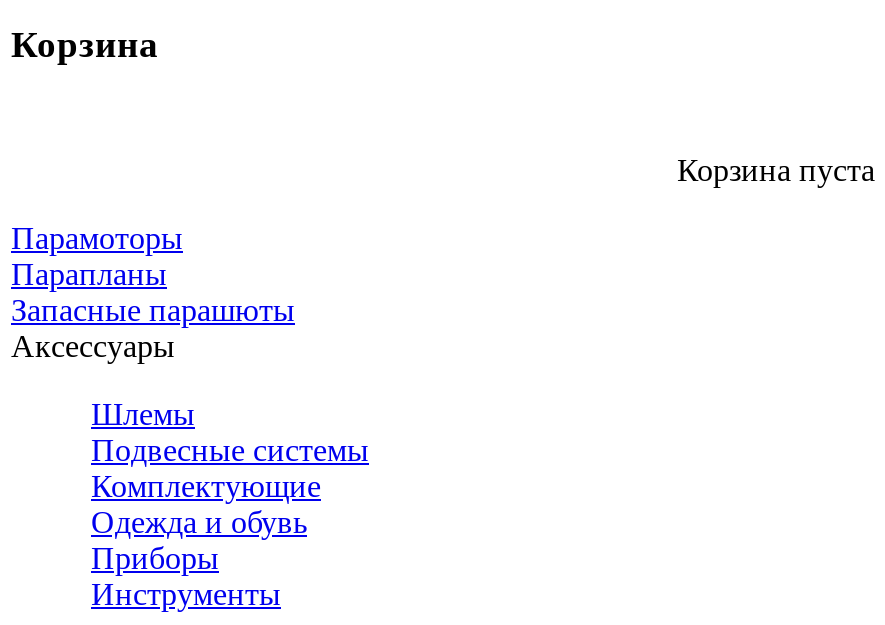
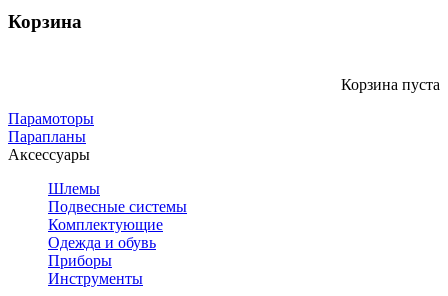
- Запасные парашюты
